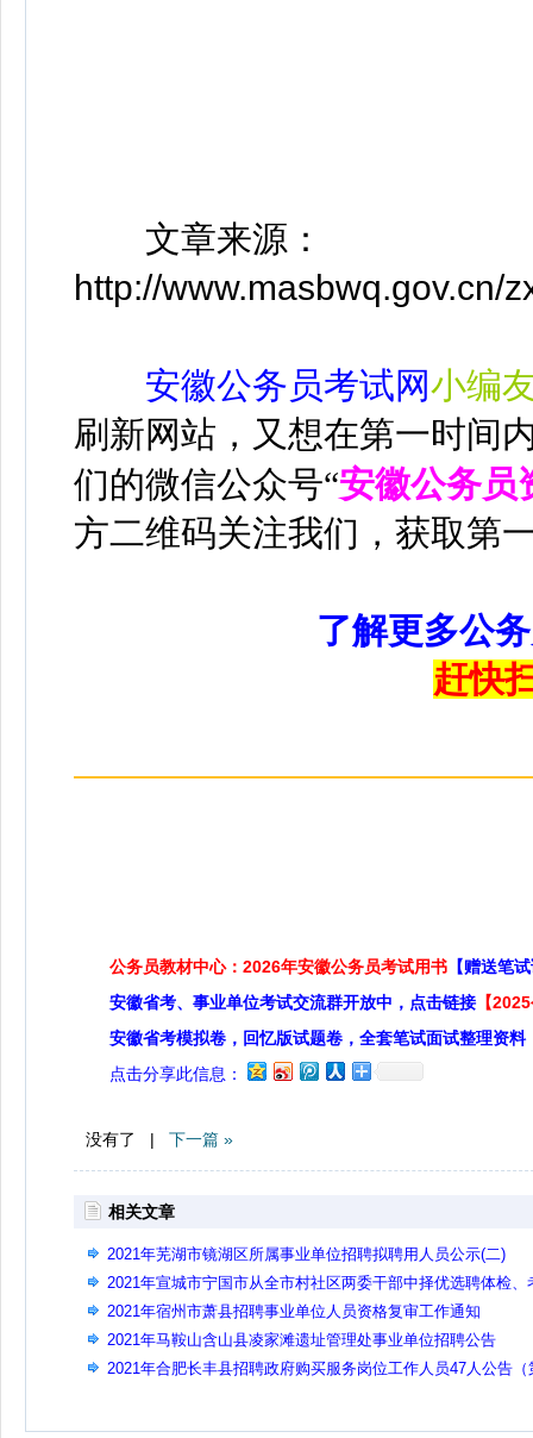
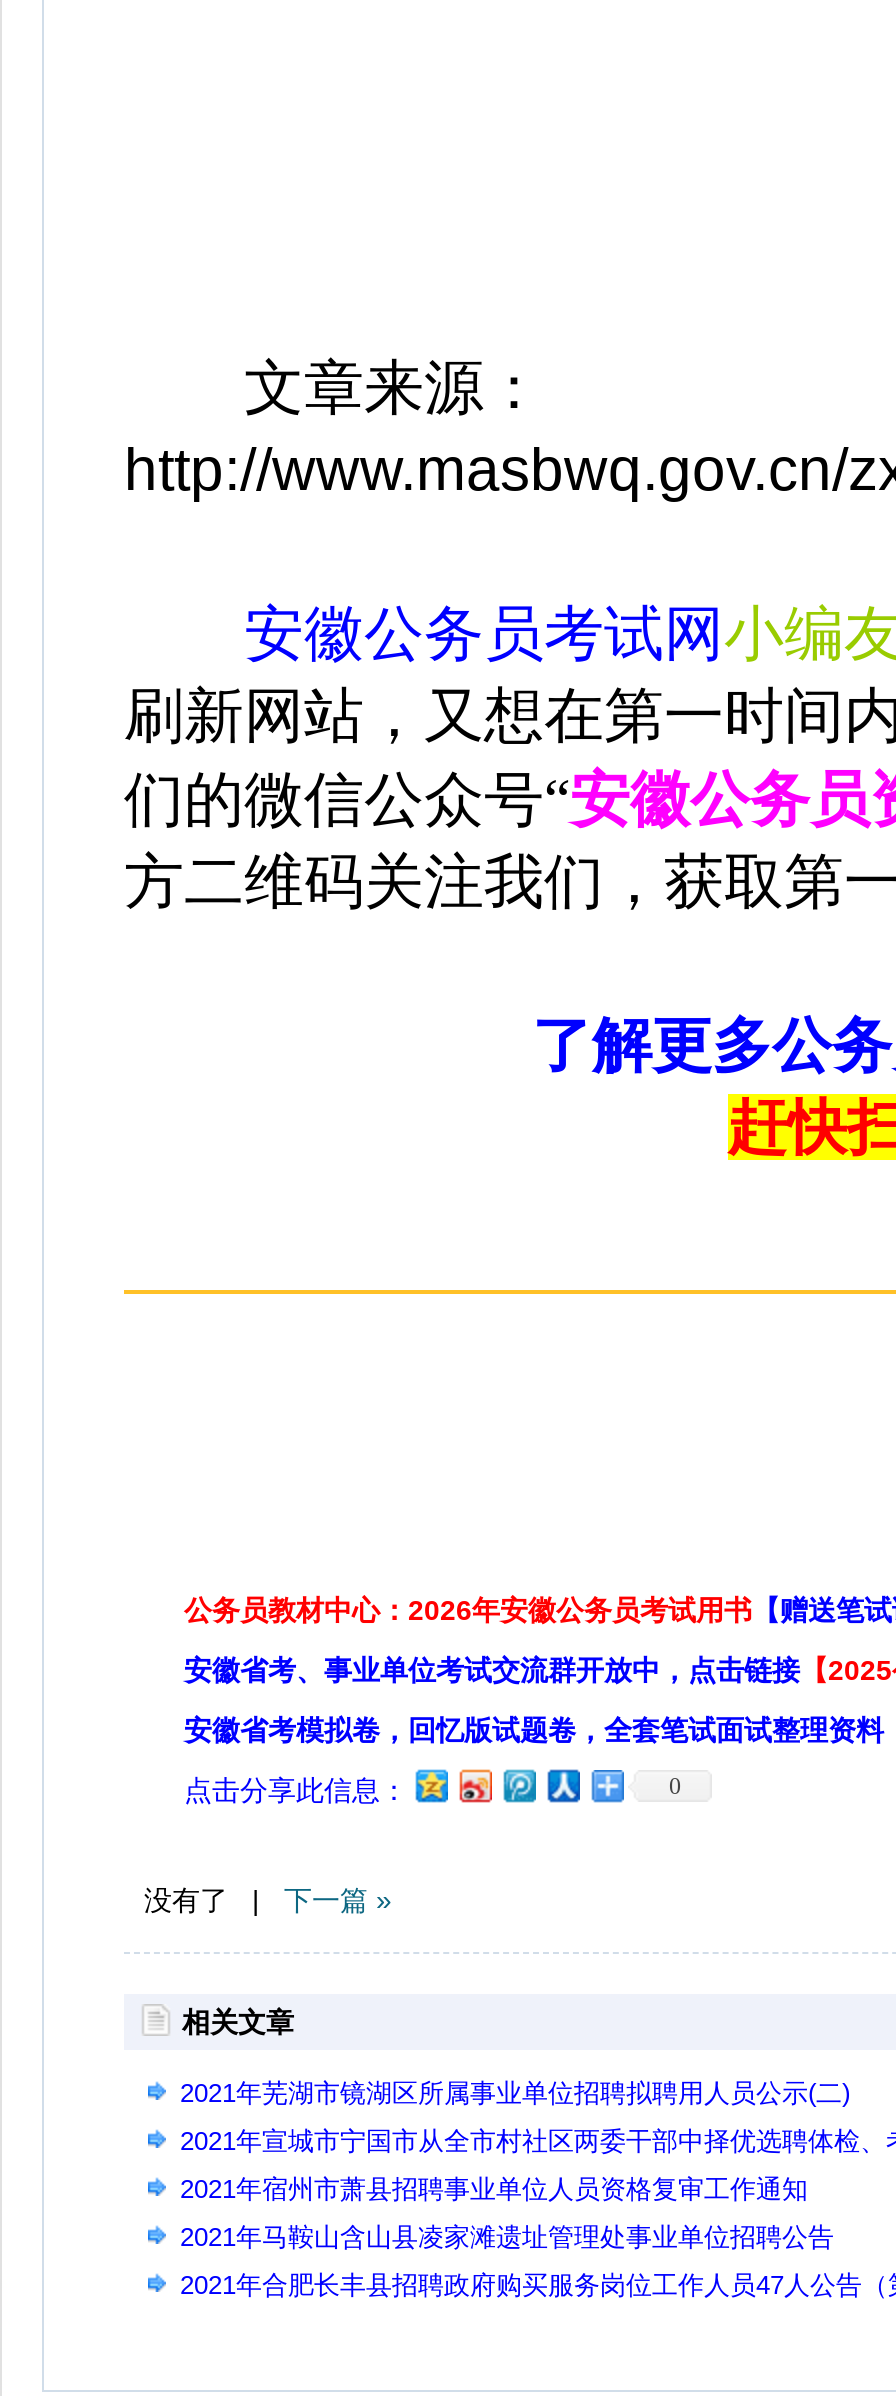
+ 0
